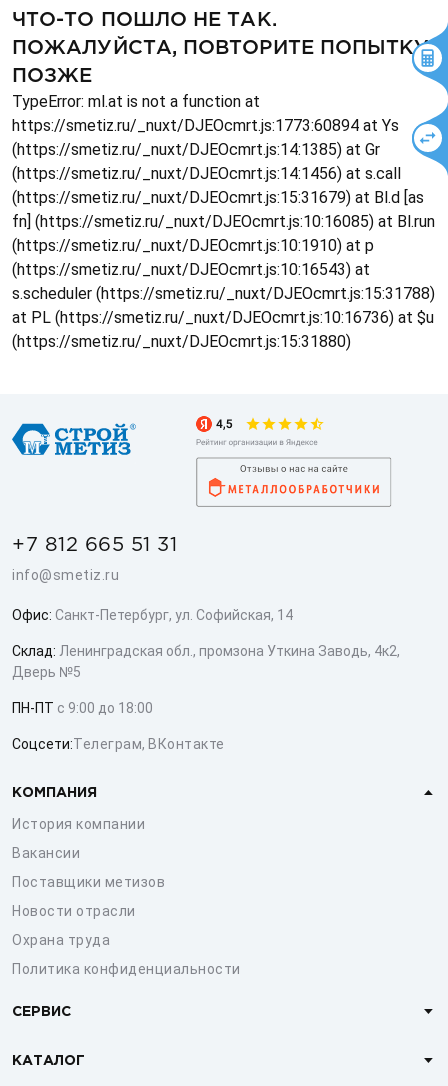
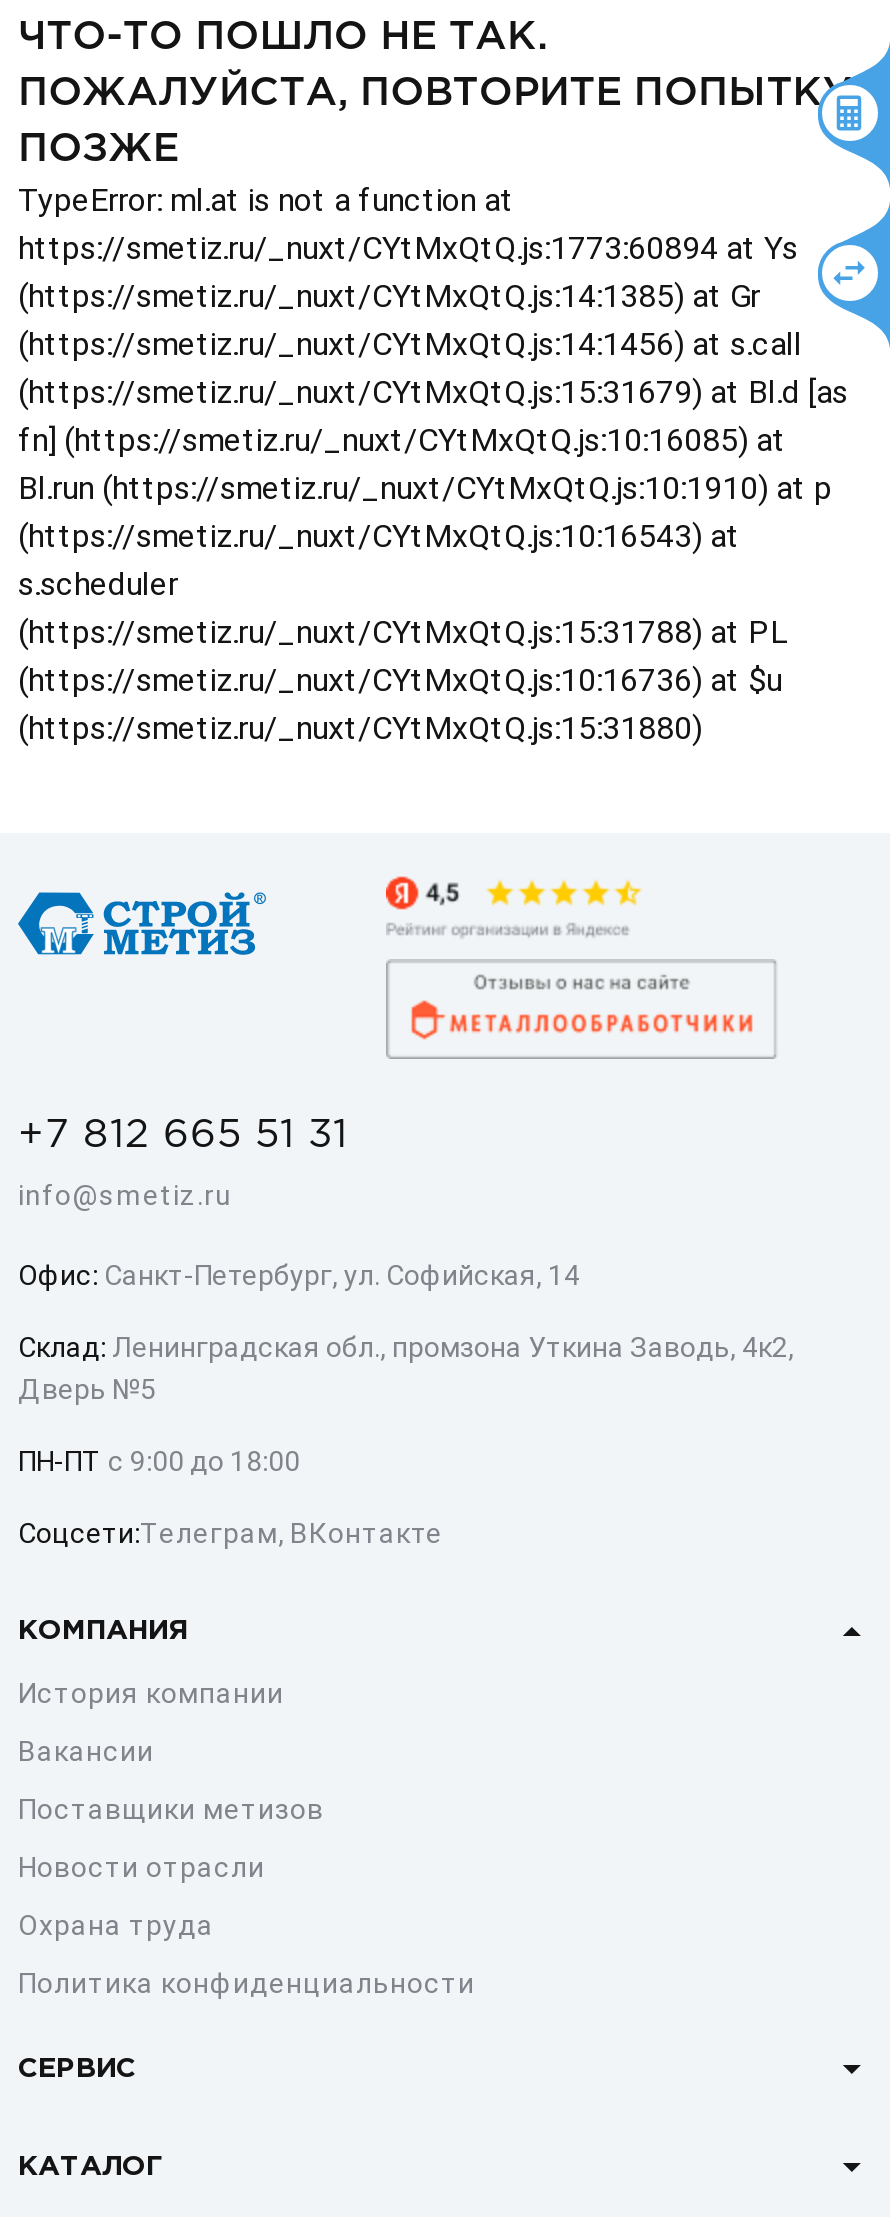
- https://smetiz.ru/_nuxt/DJEOcmrt.js:1773:60894 at Ys
- (https://smetiz.ru/_nuxt/DJEOcmrt.js:14:1385) at Gr
- (https://smetiz.ru/_nuxt/DJEOcmrt.js:14:1456) at s.call
- (https://smetiz.ru/_nuxt/DJEOcmrt.js:15:31679) at Bl.d [as
- fn] (https://smetiz.ru/_nuxt/DJEOcmrt.js:10:16085) at Bl.run
- (https://smetiz.ru/_nuxt/DJEOcmrt.js:10:1910) at p
- (https://smetiz.ru/_nuxt/DJEOcmrt.js:10:16543) at
- s.scheduler (https://smetiz.ru/_nuxt/DJEOcmrt.js:15:31788)
- at PL (https://smetiz.ru/_nuxt/DJEOcmrt.js:10:16736) at $u
- (https://smetiz.ru/_nuxt/DJEOcmrt.js:15:31880)
+ https://smetiz.ru/_nuxt/CYtMxQtQ.js:1773:60894 at Ys
+ (https://smetiz.ru/_nuxt/CYtMxQtQ.js:14:1385) at Gr
+ (https://smetiz.ru/_nuxt/CYtMxQtQ.js:14:1456) at s.call
+ (https://smetiz.ru/_nuxt/CYtMxQtQ.js:15:31679) at Bl.d [as
+ fn] (https://smetiz.ru/_nuxt/CYtMxQtQ.js:10:16085) at
+ Bl.run (https://smetiz.ru/_nuxt/CYtMxQtQ.js:10:1910) at p
+ (https://smetiz.ru/_nuxt/CYtMxQtQ.js:10:16543) at
+ s.scheduler
+ (https://smetiz.ru/_nuxt/CYtMxQtQ.js:15:31788) at PL
+ (https://smetiz.ru/_nuxt/CYtMxQtQ.js:10:16736) at $u
+ (https://smetiz.ru/_nuxt/CYtMxQtQ.js:15:31880)
